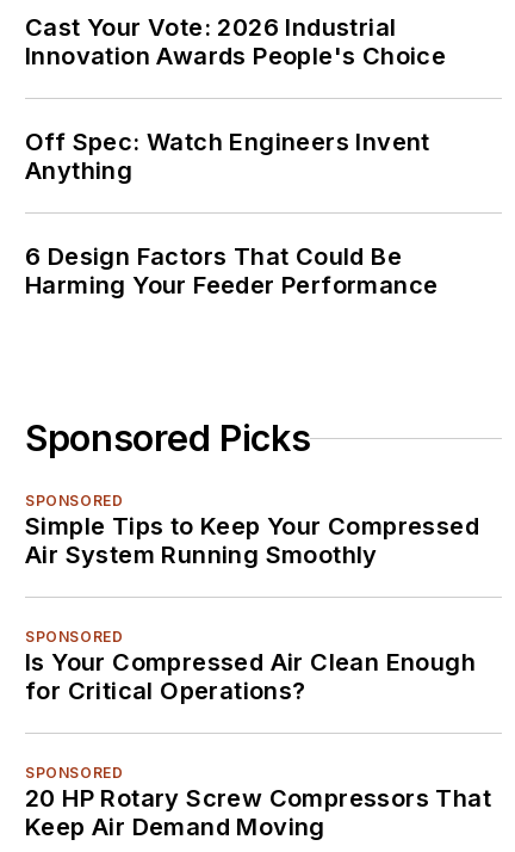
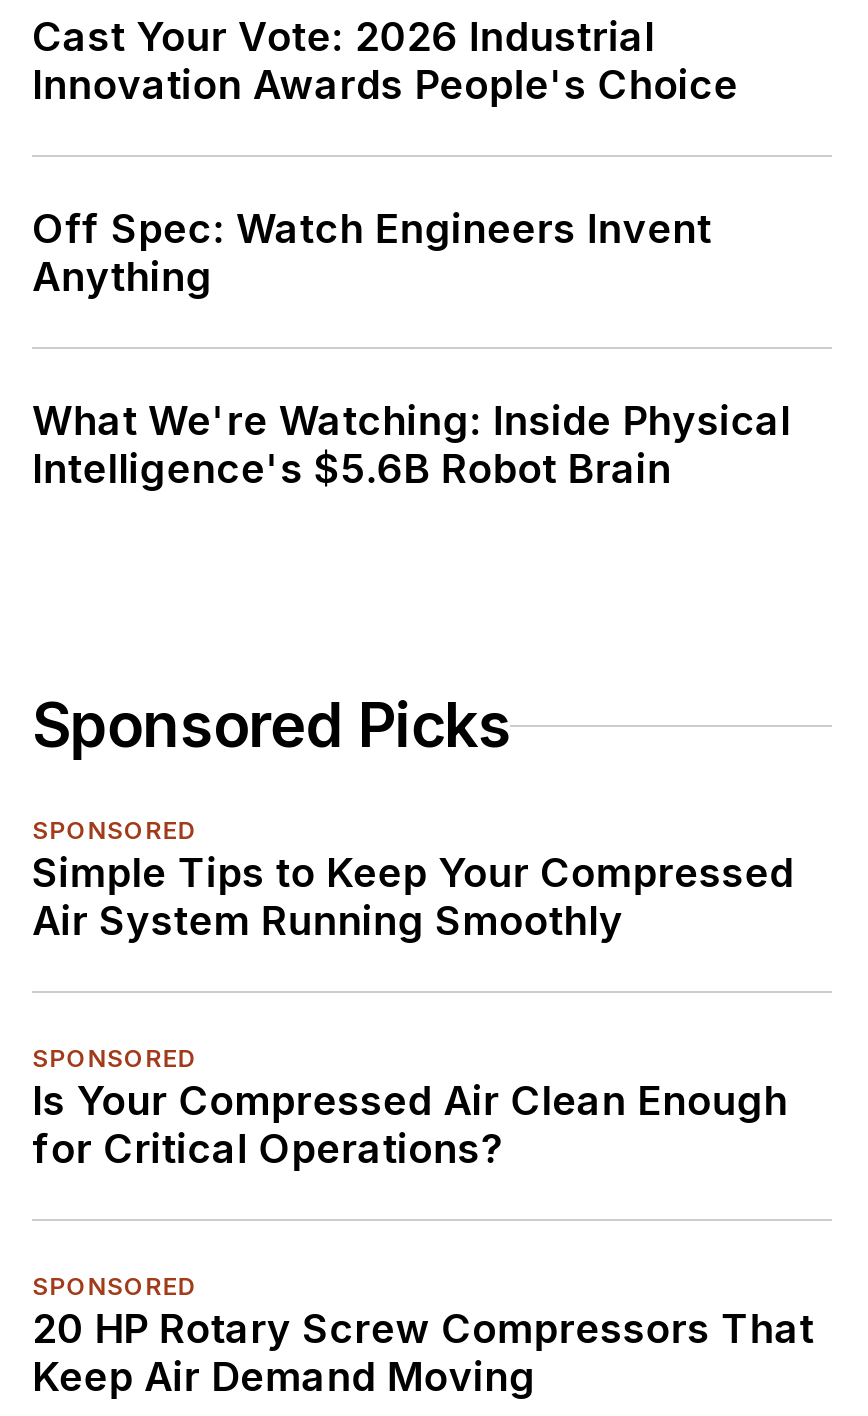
- 6 Design Factors That Could Be
- Harming Your Feeder Performance
+ What We're Watching: Inside Physical
+ Intelligence's $5.6B Robot Brain
